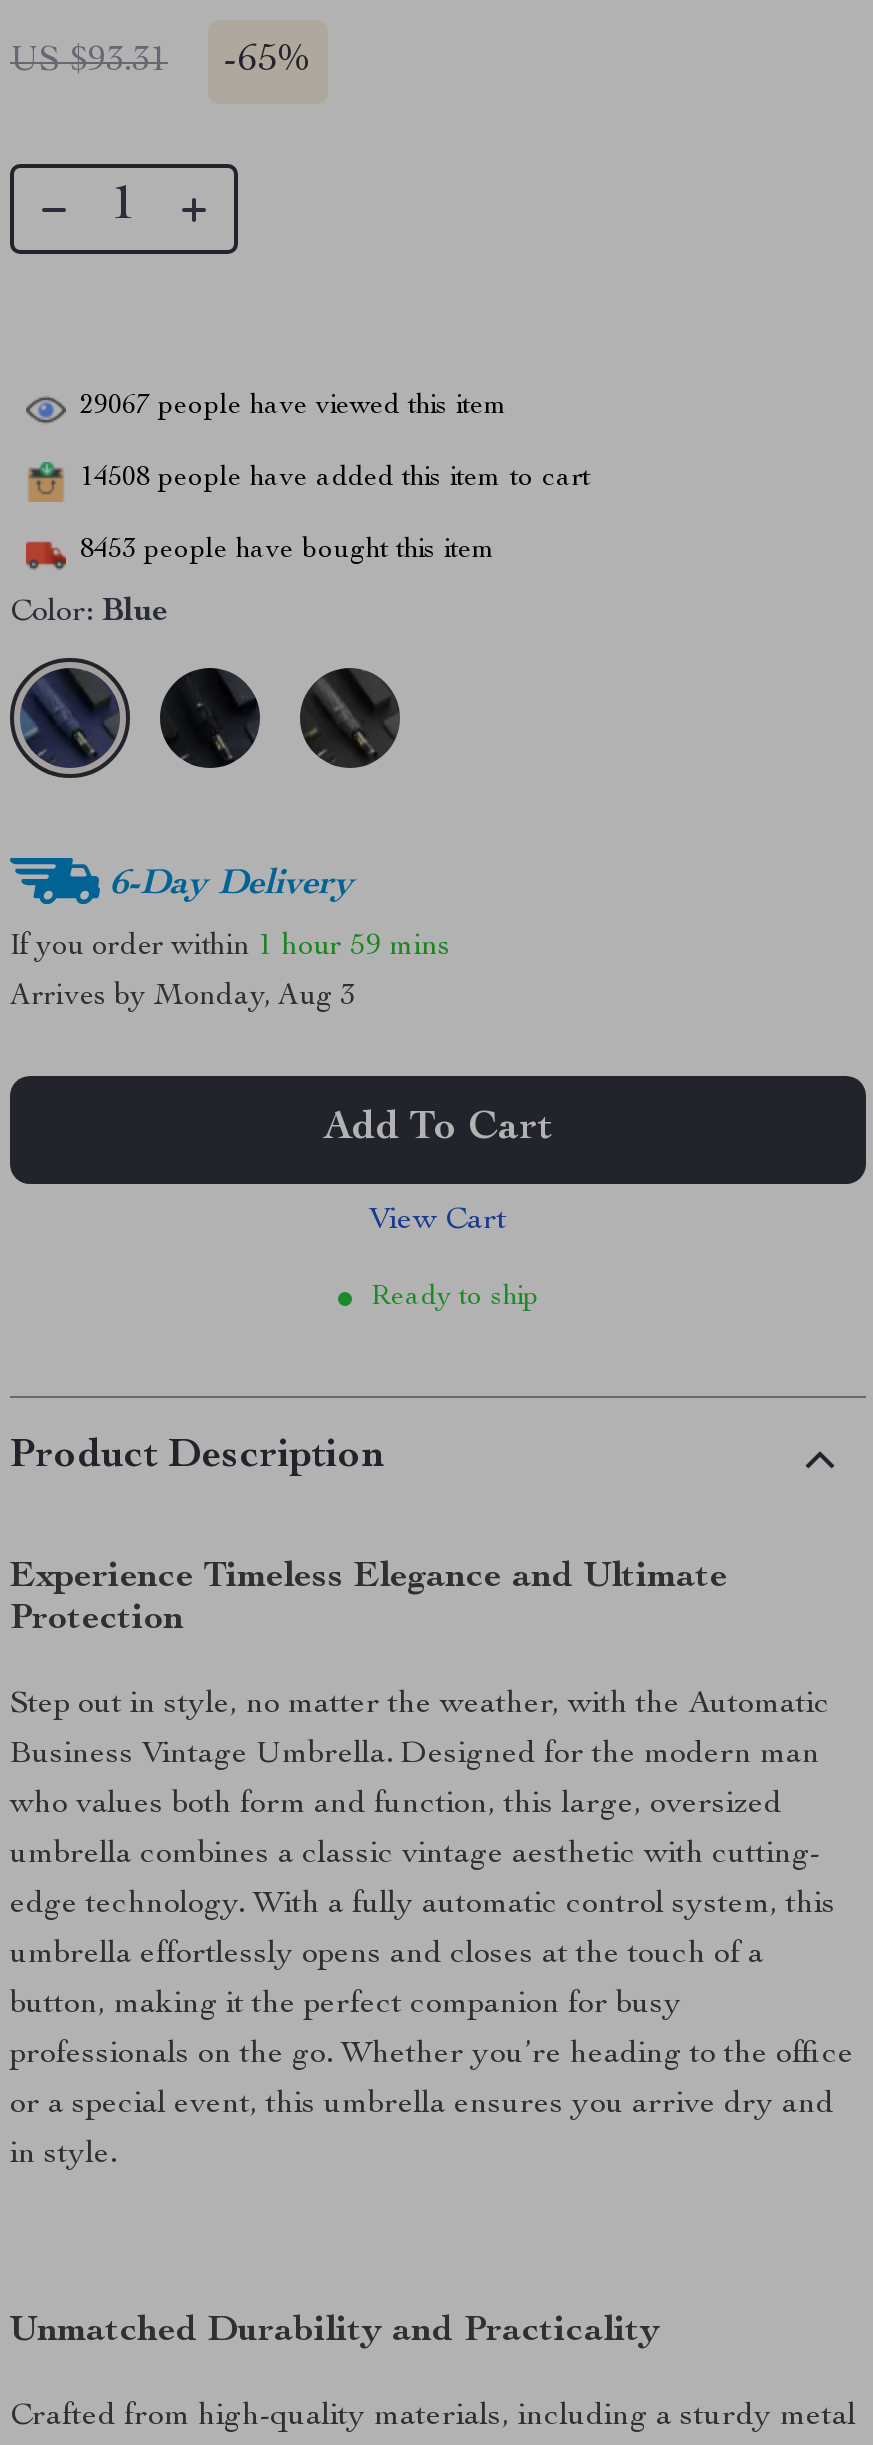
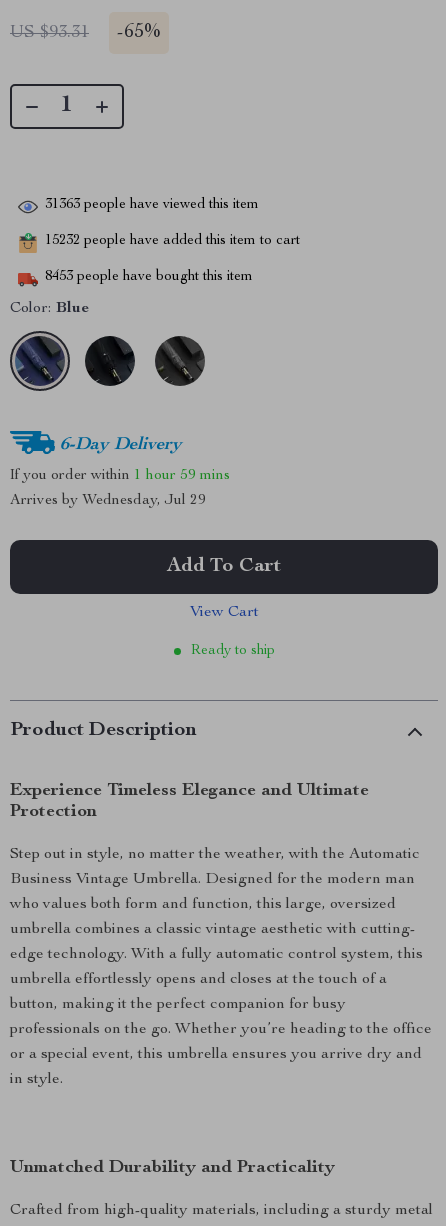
- 29067 people have viewed this item
+ 31363 people have viewed this item

- 14508 people have added this item to cart
+ 15232 people have added this item to cart

- Arrives by Monday, Aug 3
+ Arrives by Wednesday, Jul 29
